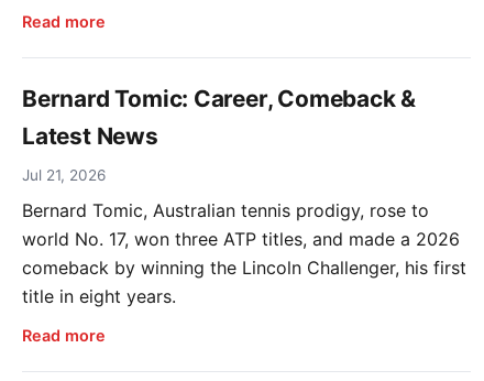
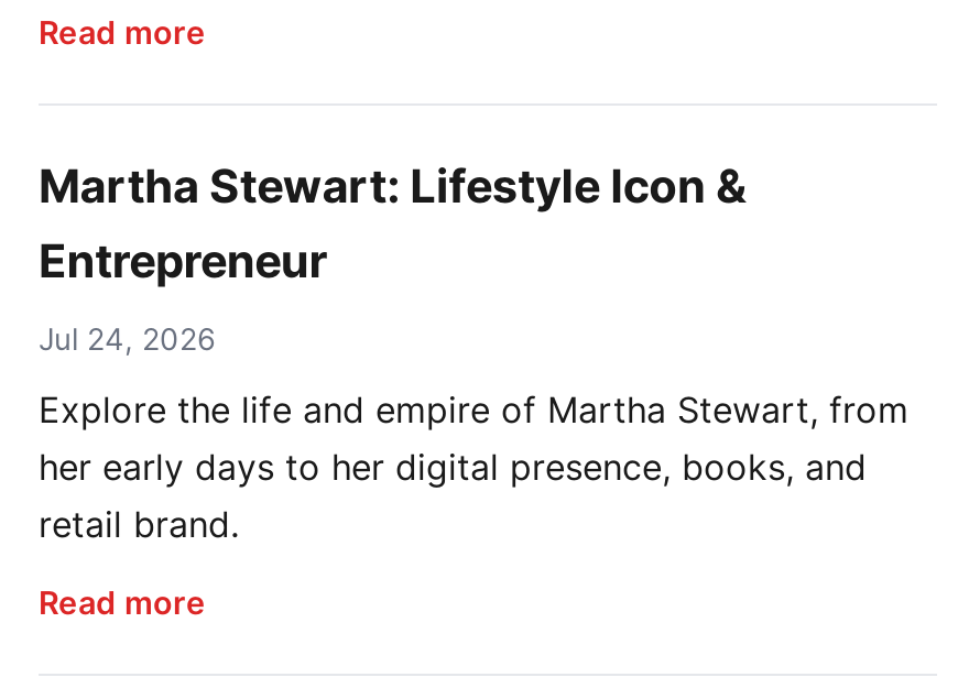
- Bernard Tomic: Career, Comeback &
- Latest News
+ Martha Stewart: Lifestyle Icon &
+ Entrepreneur

- Jul 21, 2026
+ Jul 24, 2026

- Bernard Tomic, Australian tennis prodigy, rose to
- world No. 17, won three ATP titles, and made a 2026
- comeback by winning the Lincoln Challenger, his first
- title in eight years.
+ Explore the life and empire of Martha Stewart, from
+ her early days to her digital presence, books, and
+ retail brand.
